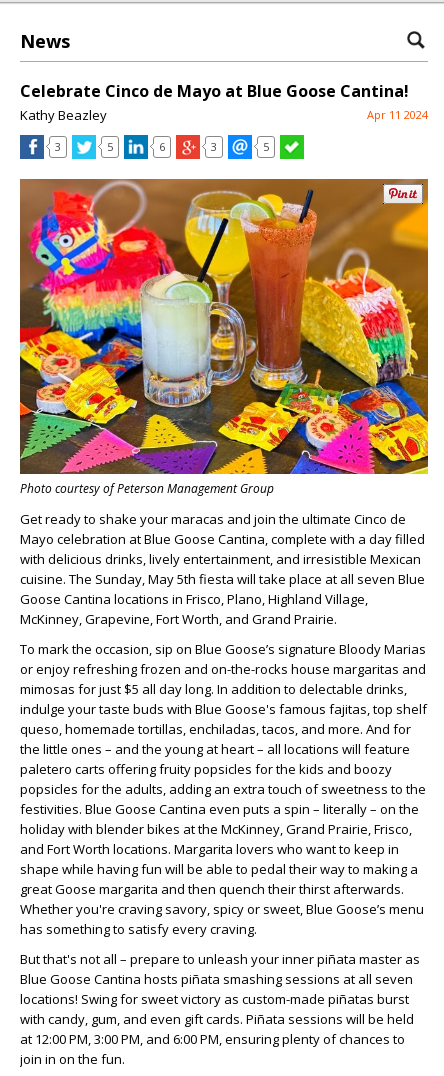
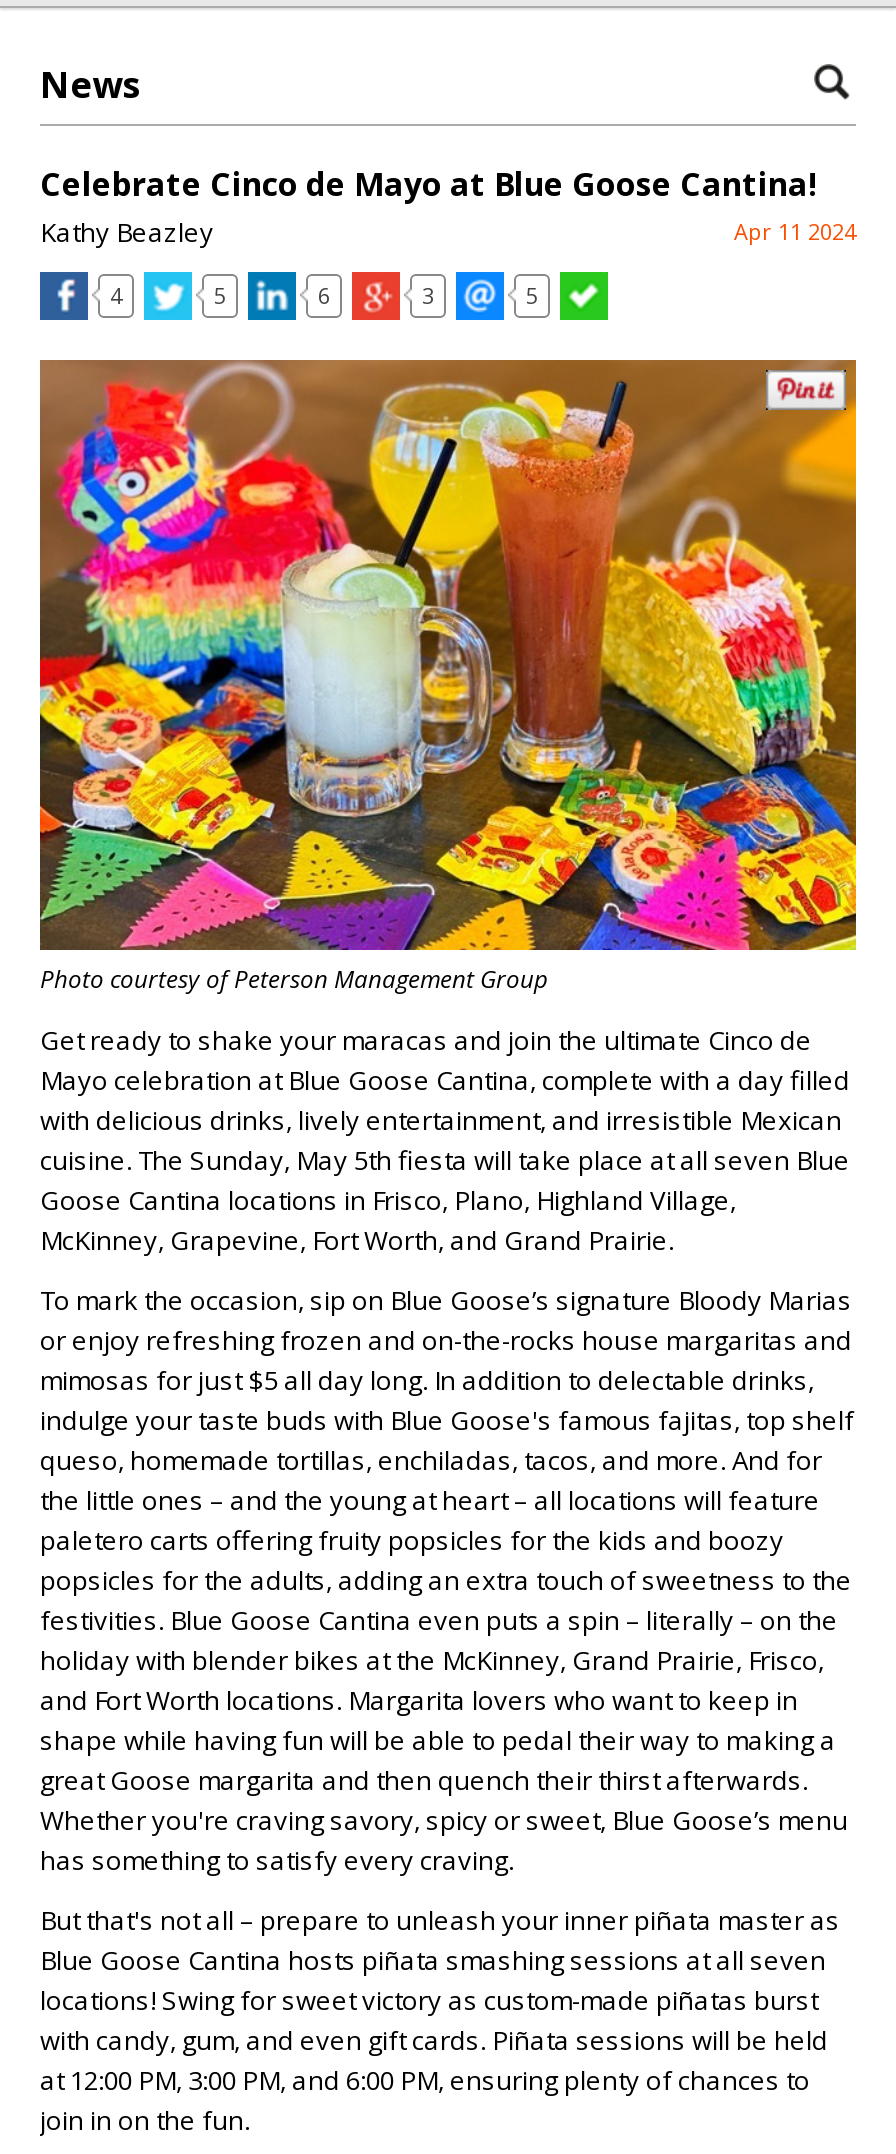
- 3
+ 4
